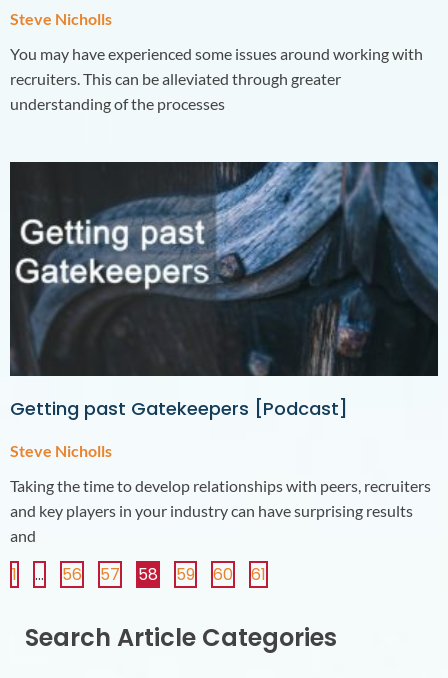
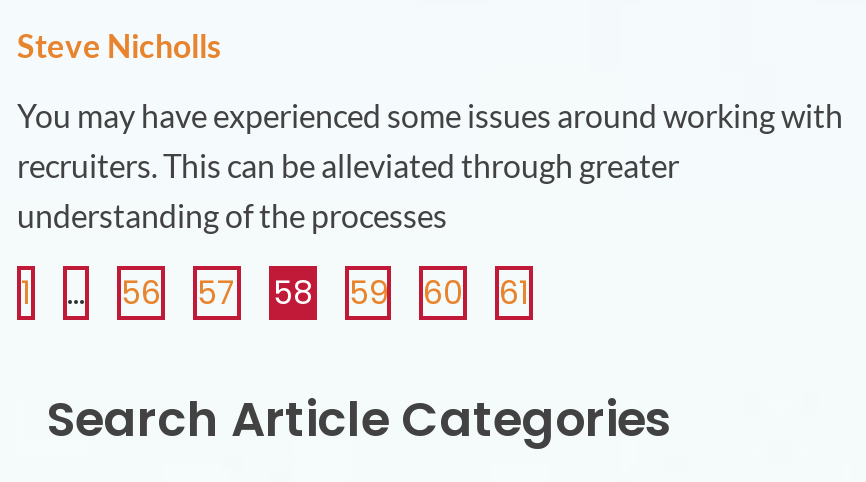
- [image]
- Getting past Gatekeepers [Podcast]
- Steve Nicholls
- Taking the time to develop relationships with peers, recruiters
- and key players in your industry can have surprising results
- and
